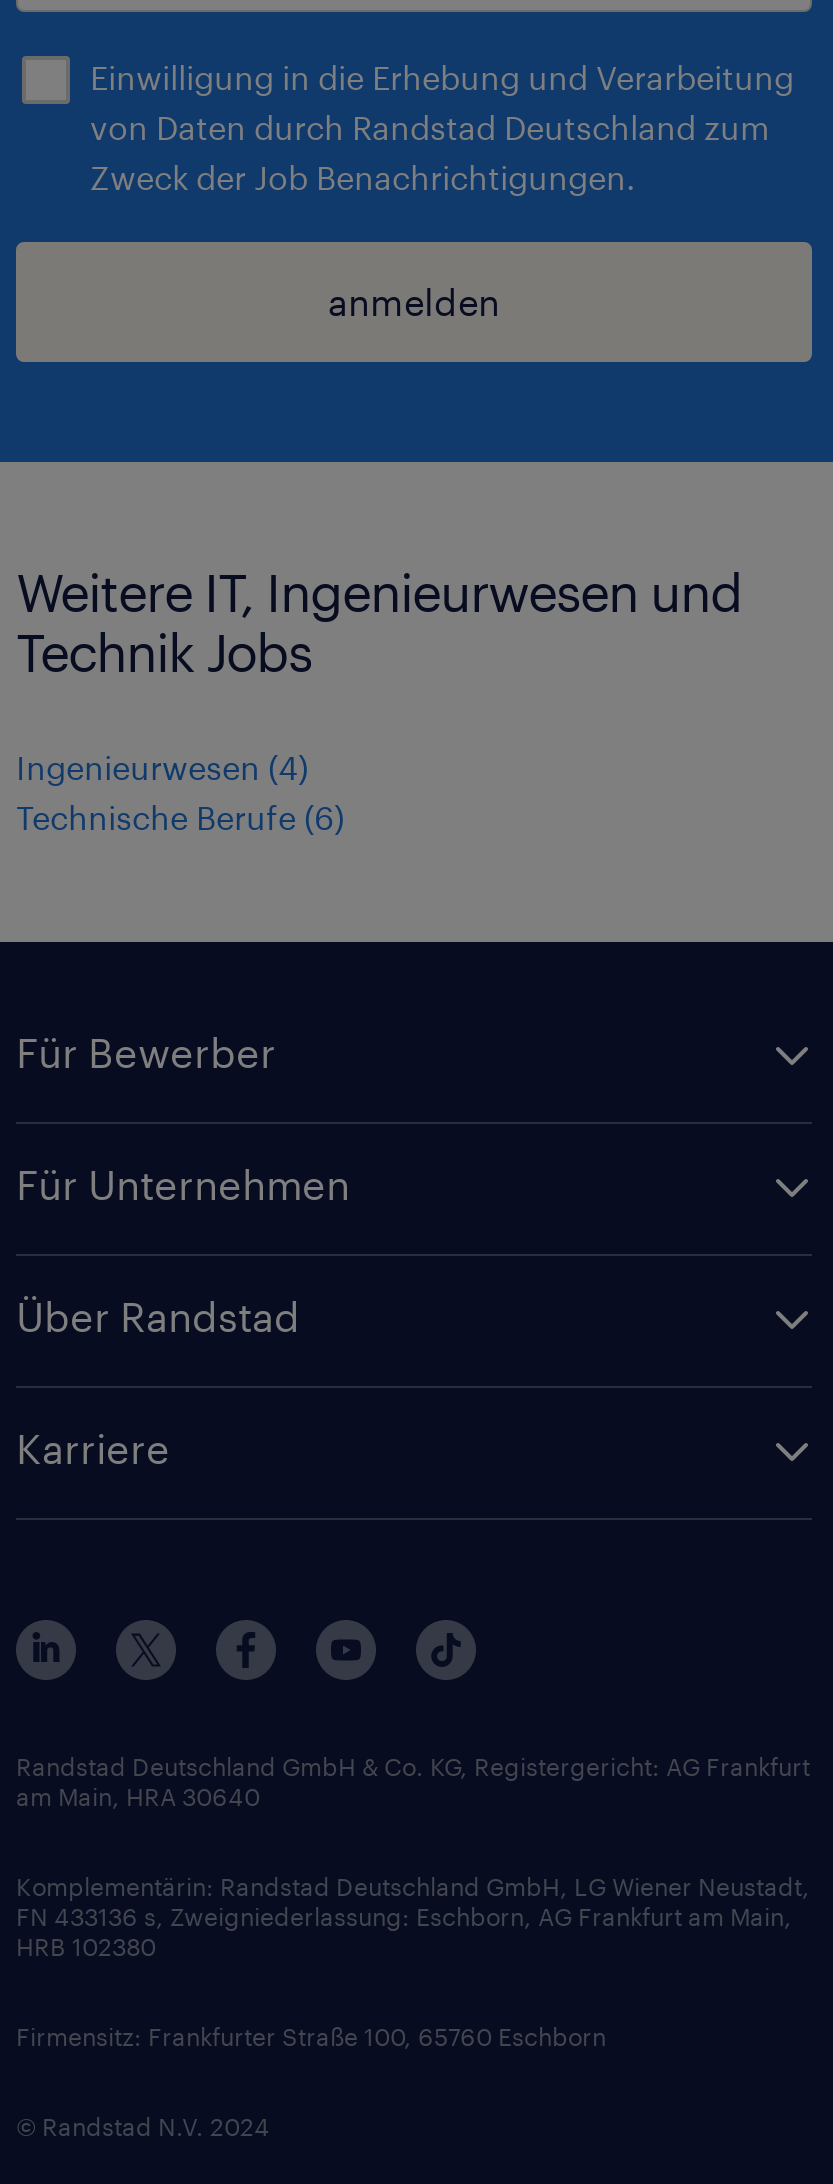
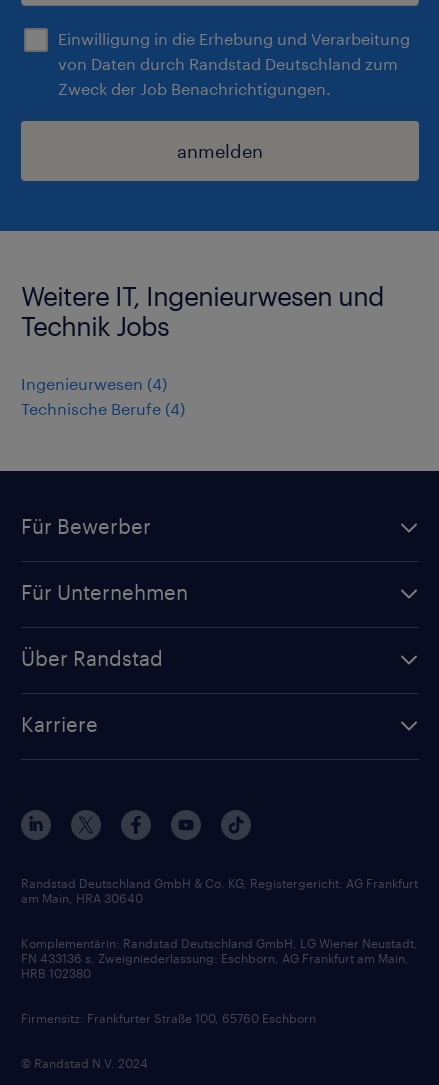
- Technische Berufe (6)
+ Technische Berufe (4)
